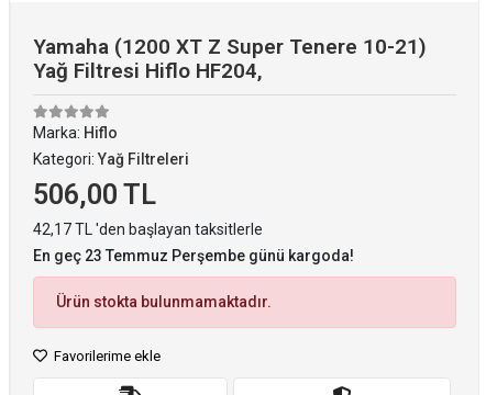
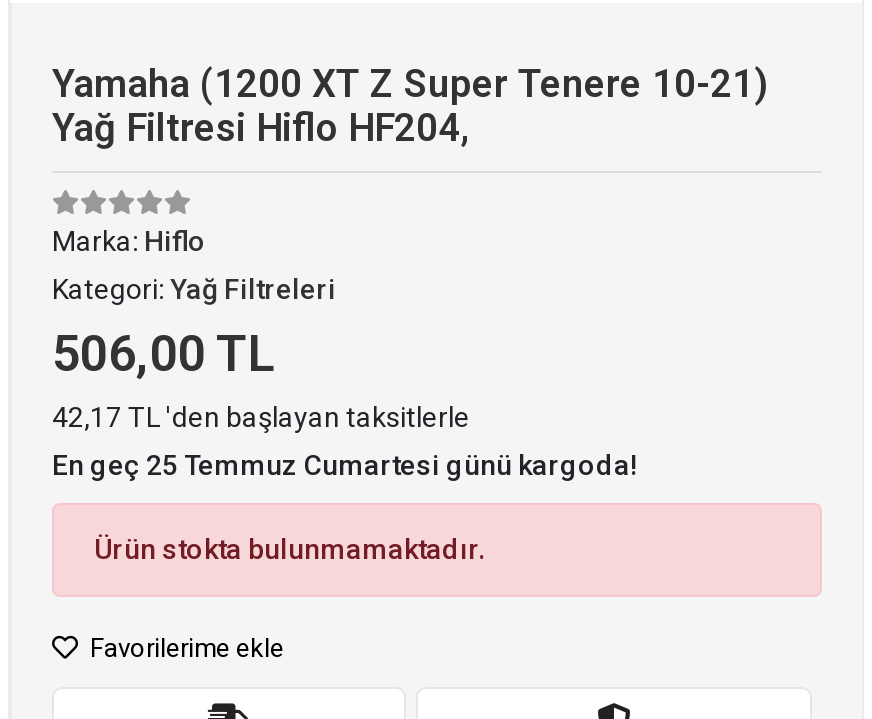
- En geç 23 Temmuz Perşembe günü kargoda!
+ En geç 25 Temmuz Cumartesi günü kargoda!
